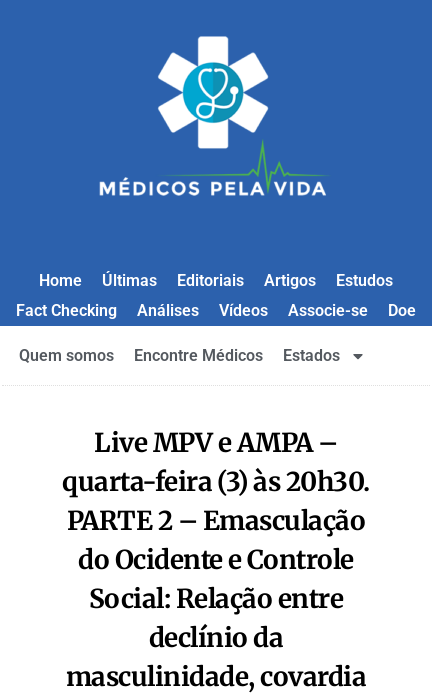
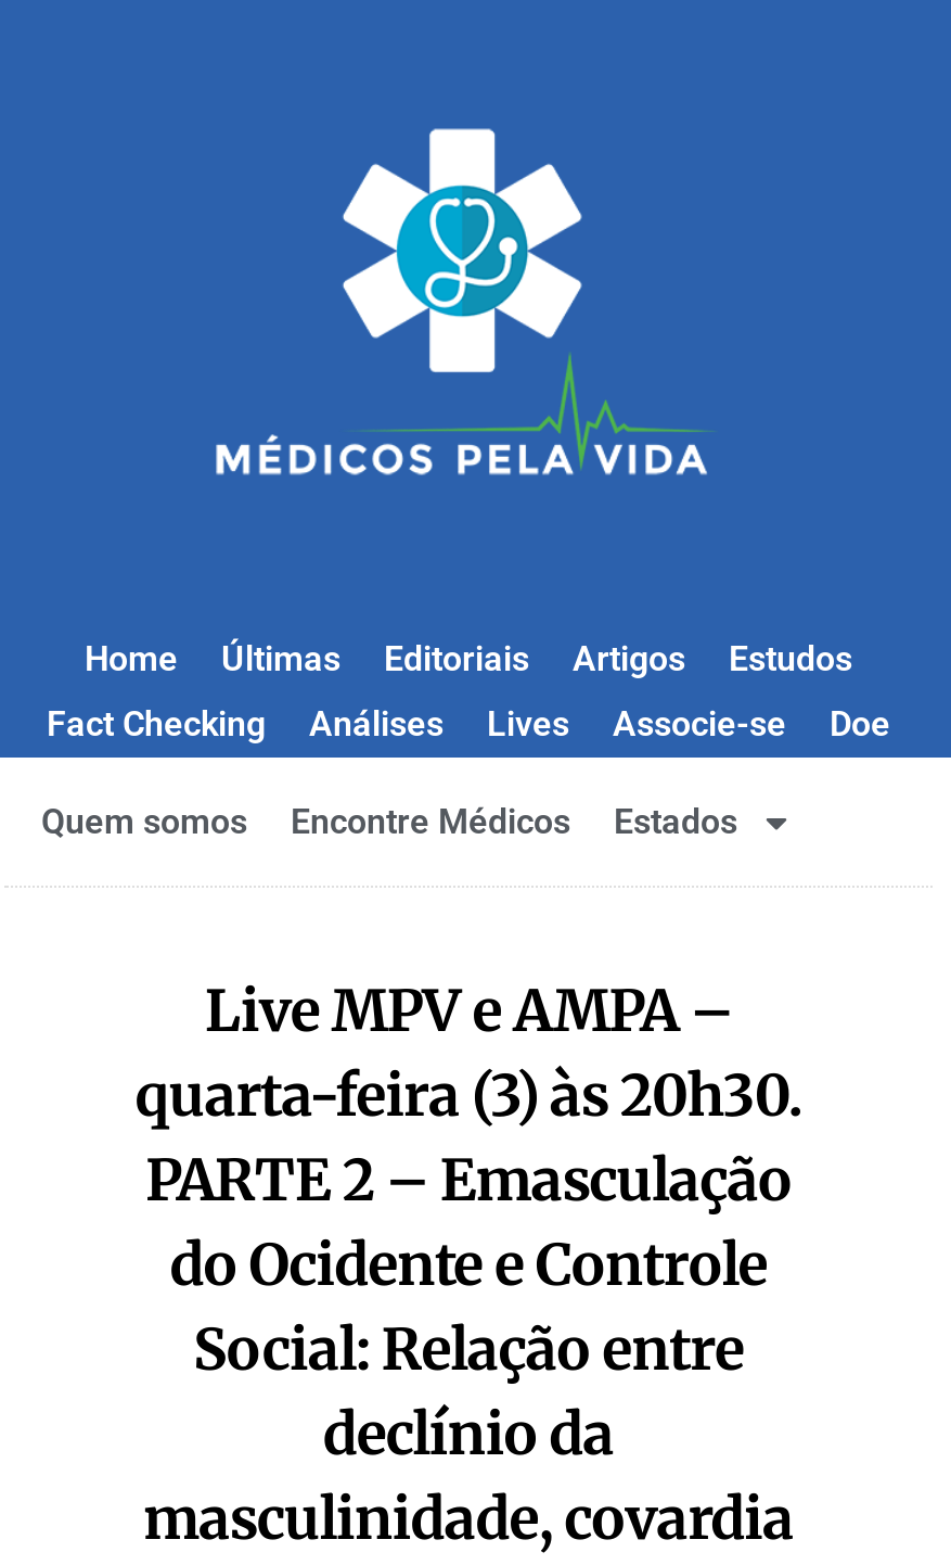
- Vídeos
+ Lives
